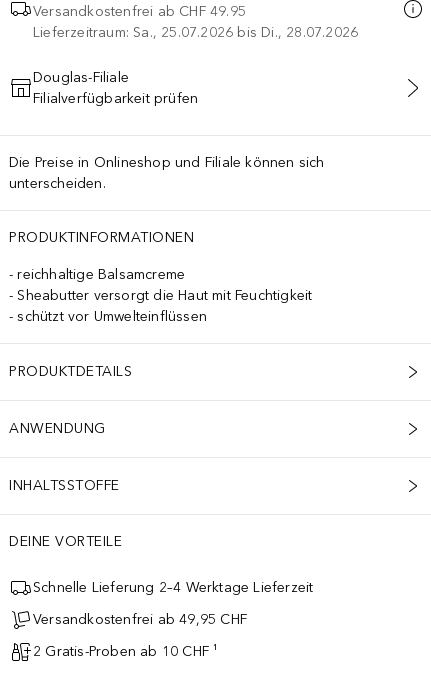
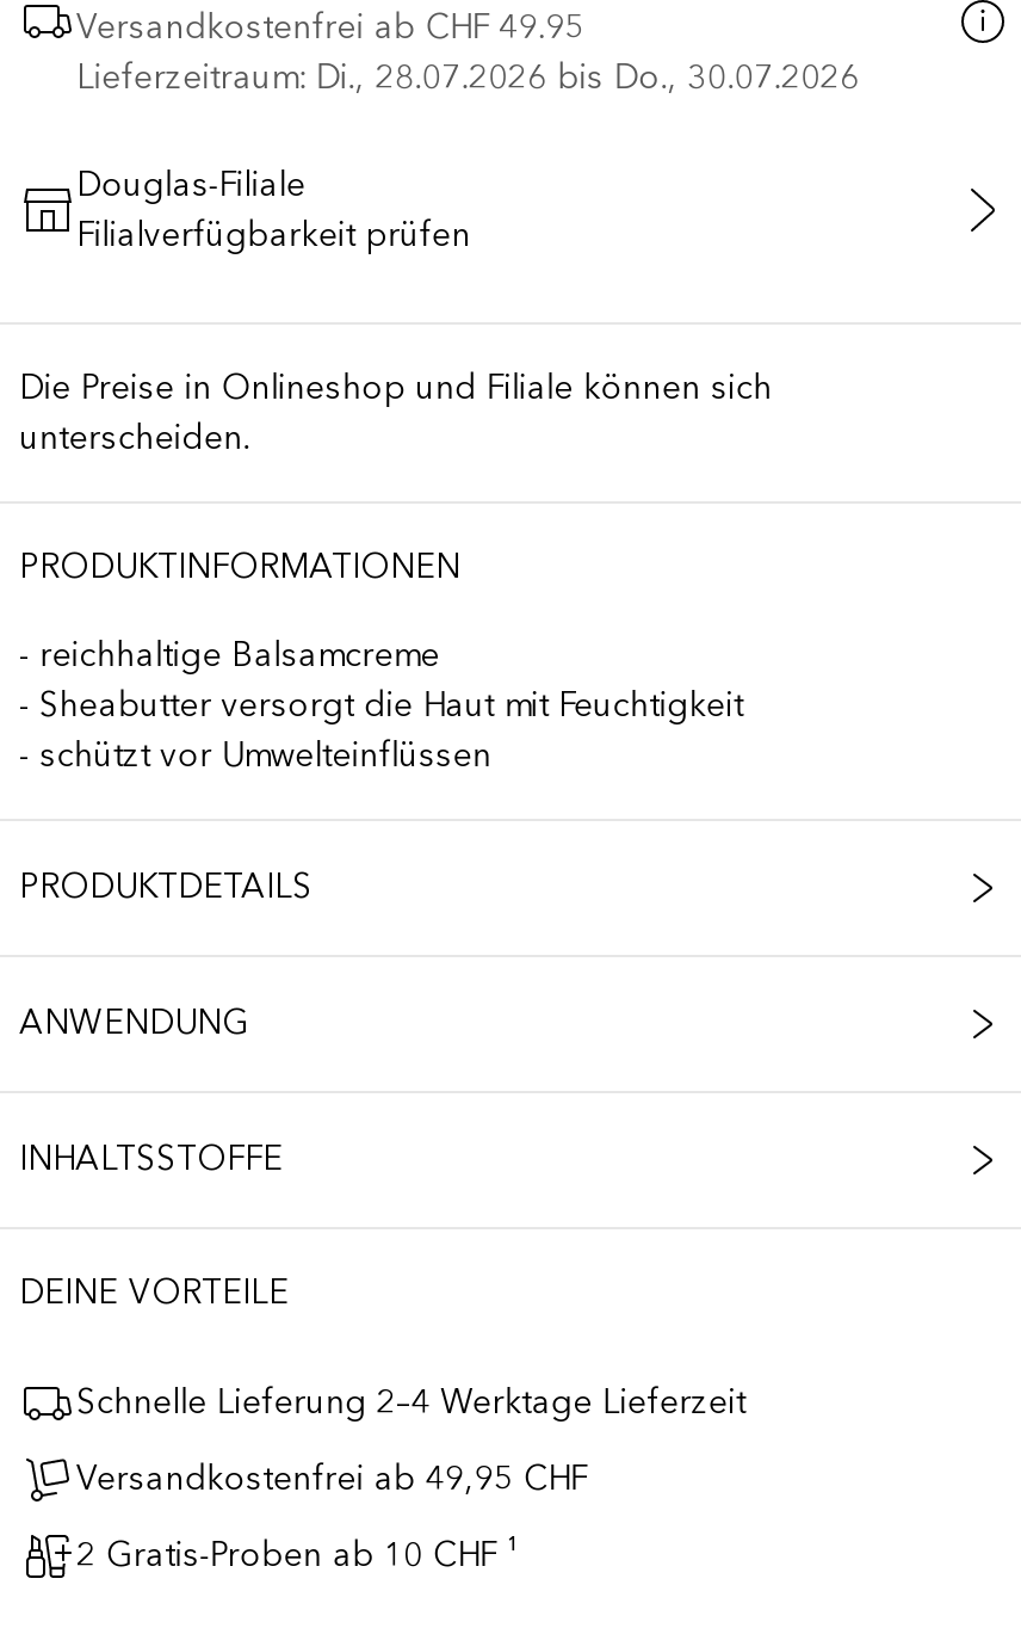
- Lieferzeitraum: Sa., 25.07.2026 bis Di., 28.07.2026
+ Lieferzeitraum: Di., 28.07.2026 bis Do., 30.07.2026
